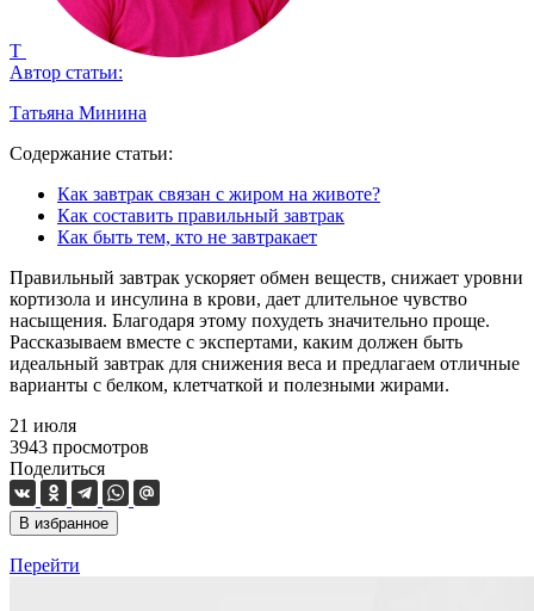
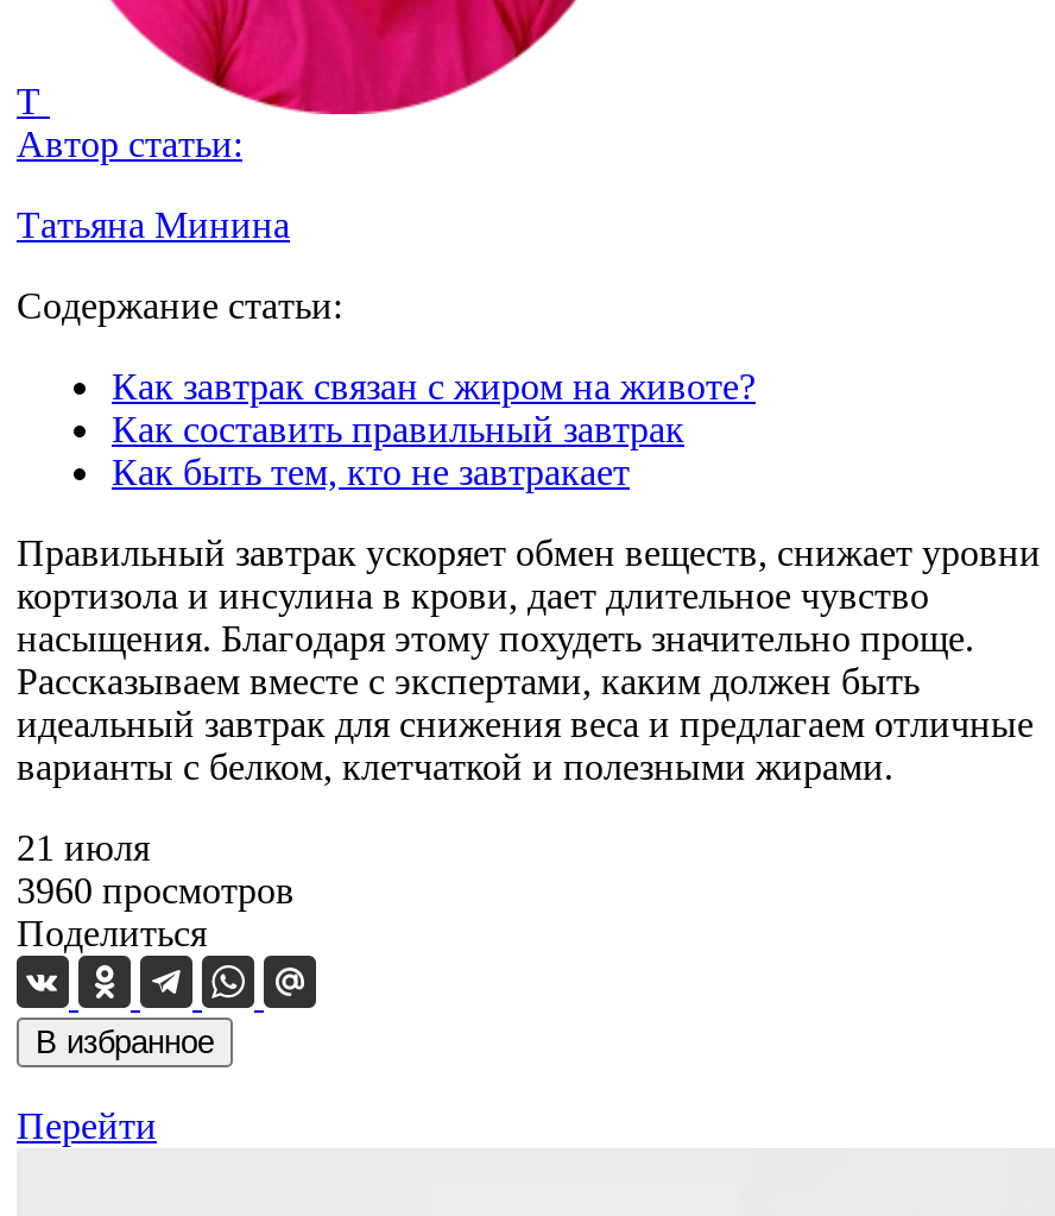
- 3943 просмотров
+ 3960 просмотров
